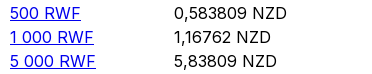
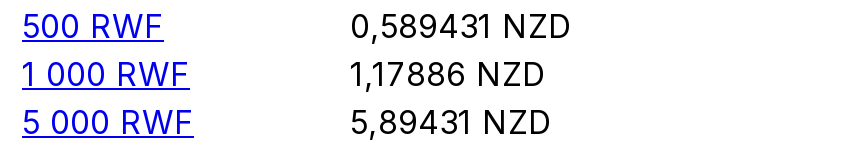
- 0,583809 NZD
+ 0,589431 NZD

- 1,16762 NZD
+ 1,17886 NZD

- 5,83809 NZD
+ 5,89431 NZD
